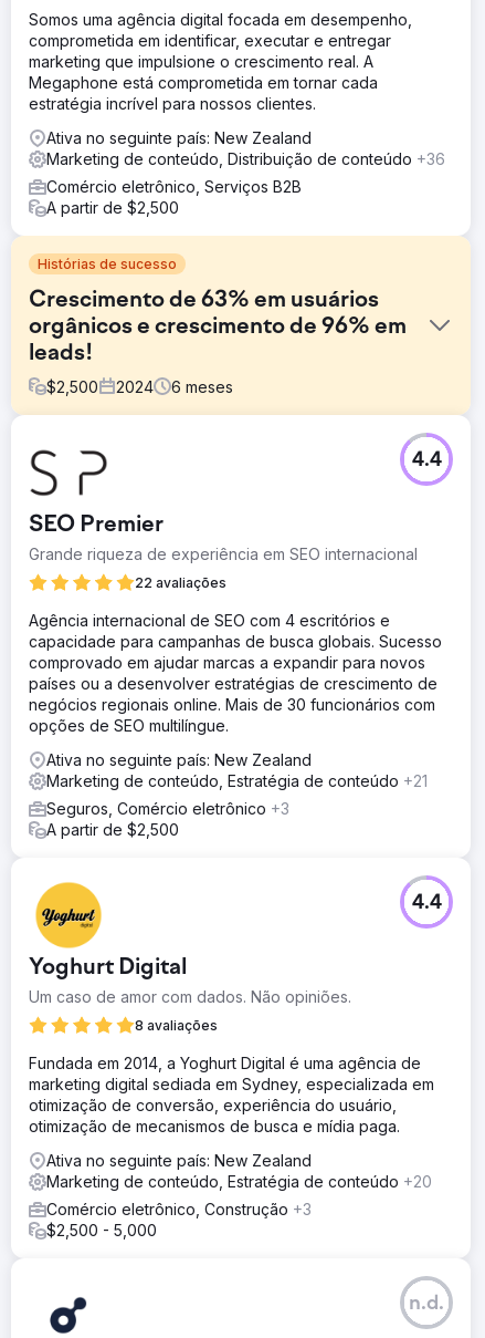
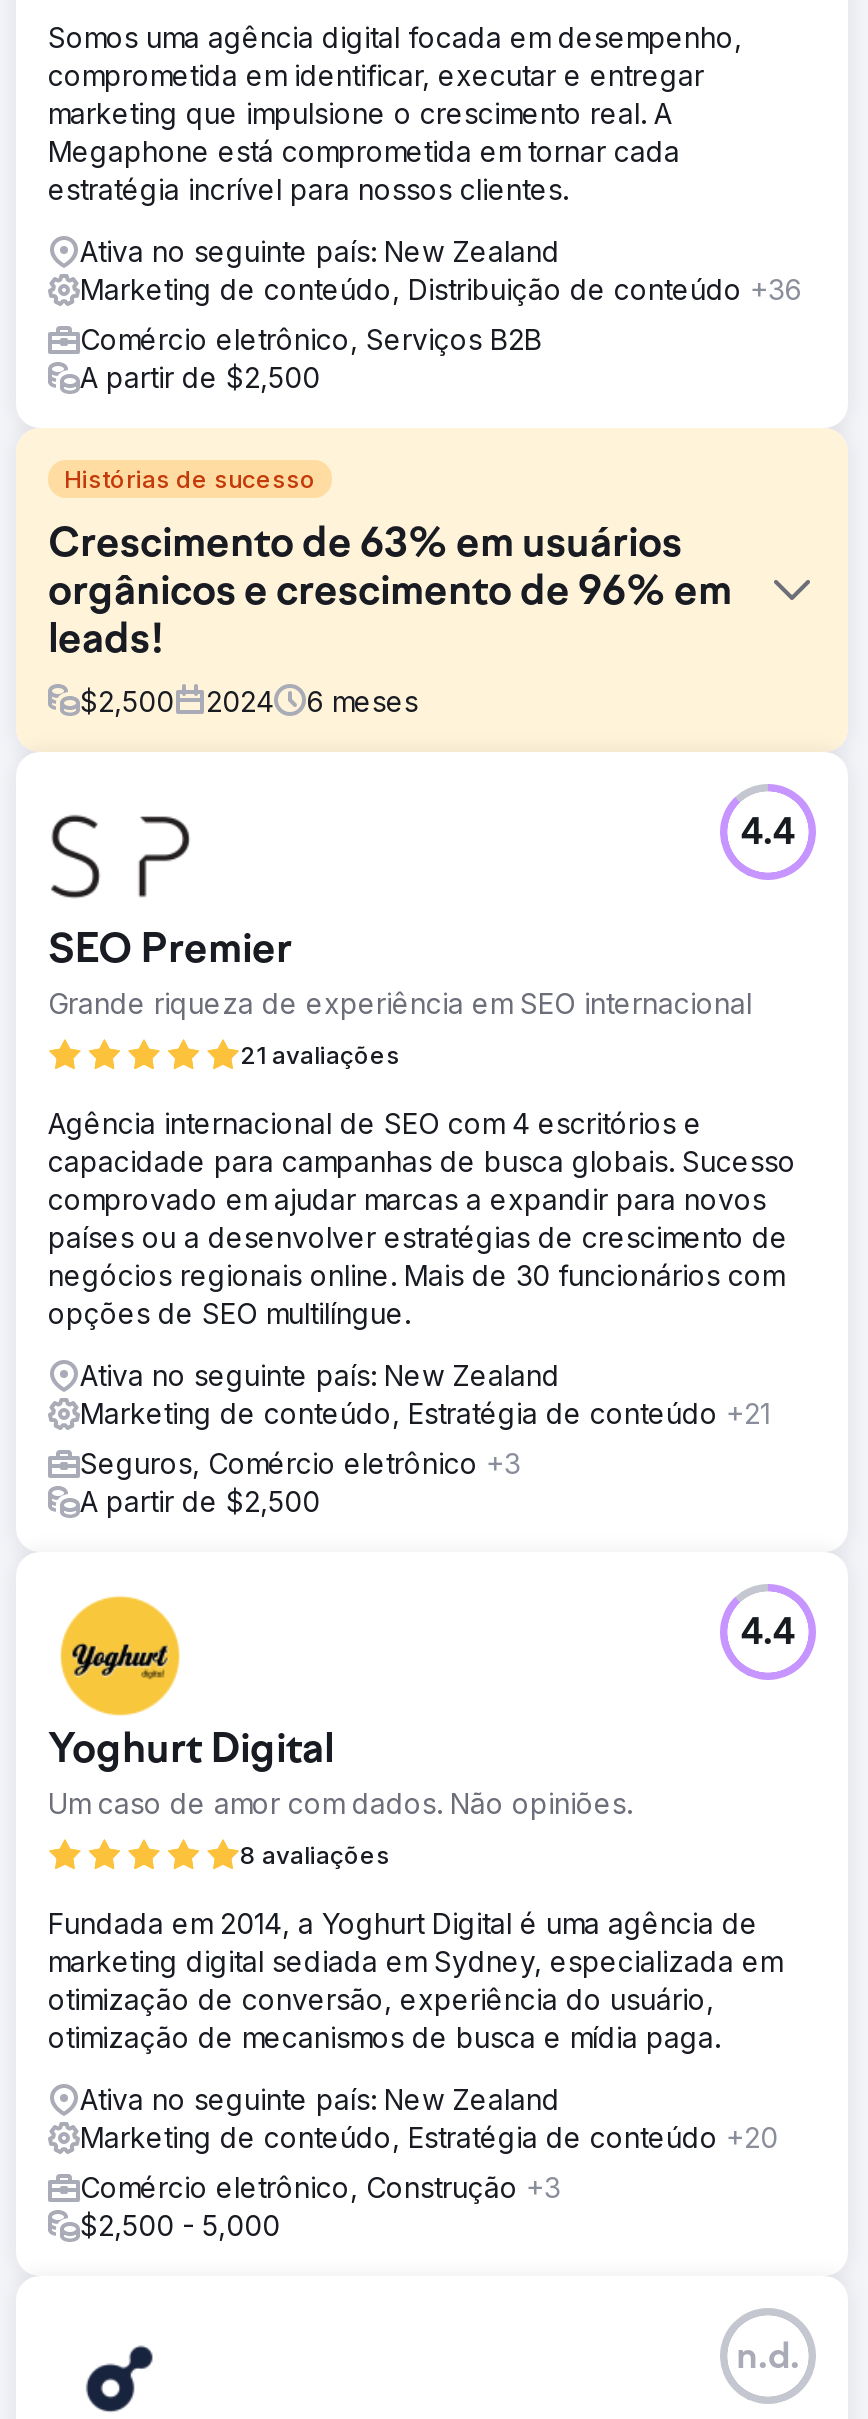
- 22 avaliações
+ 21 avaliações
